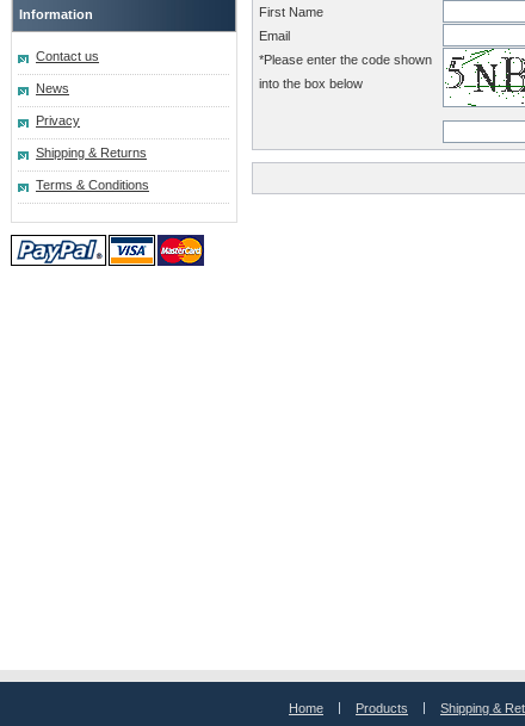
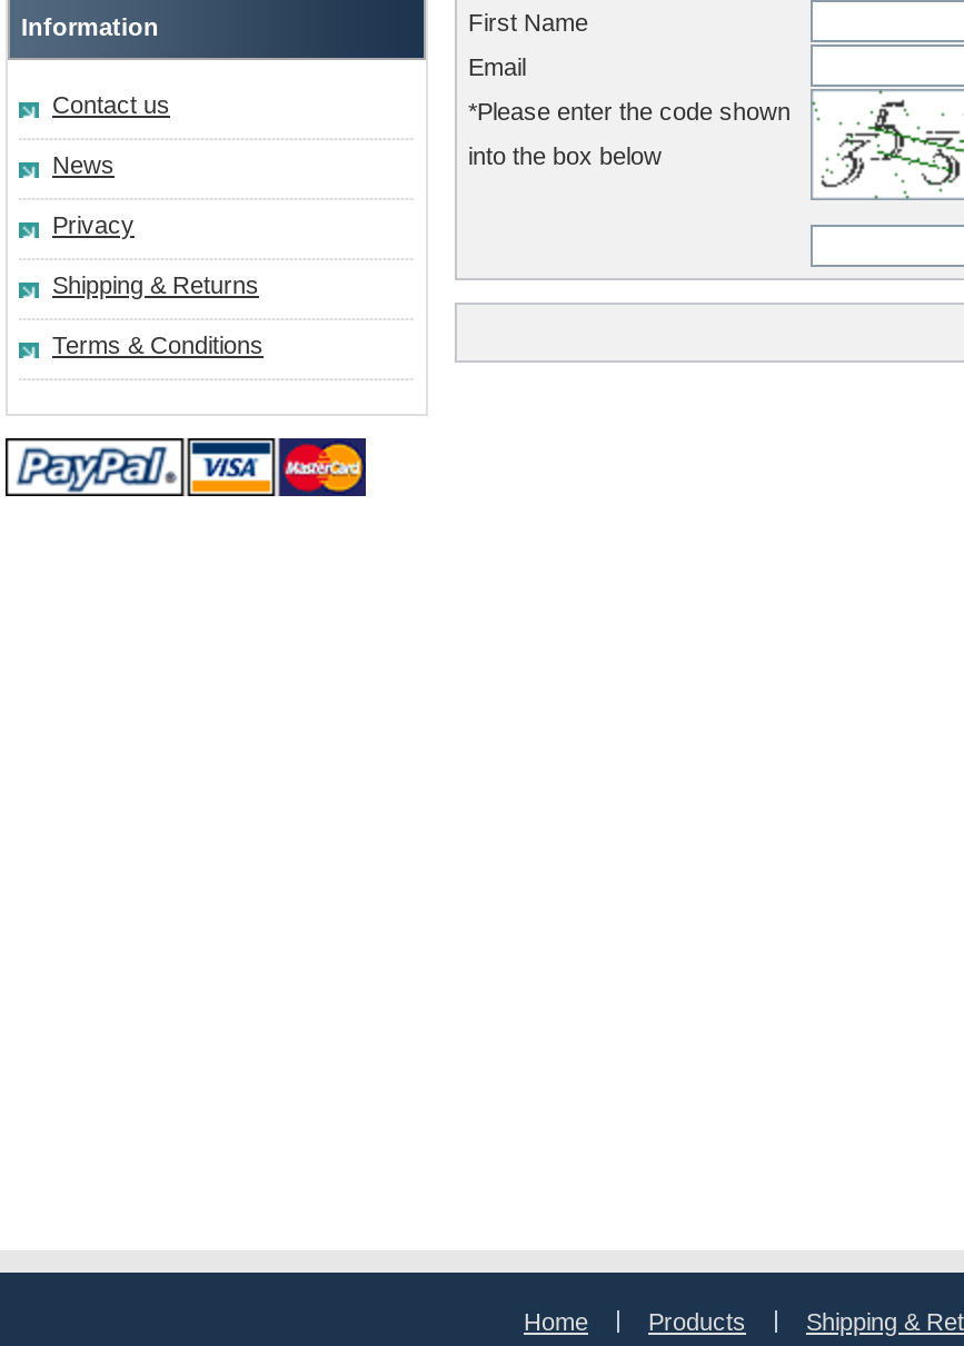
- [image]
+ [image]
